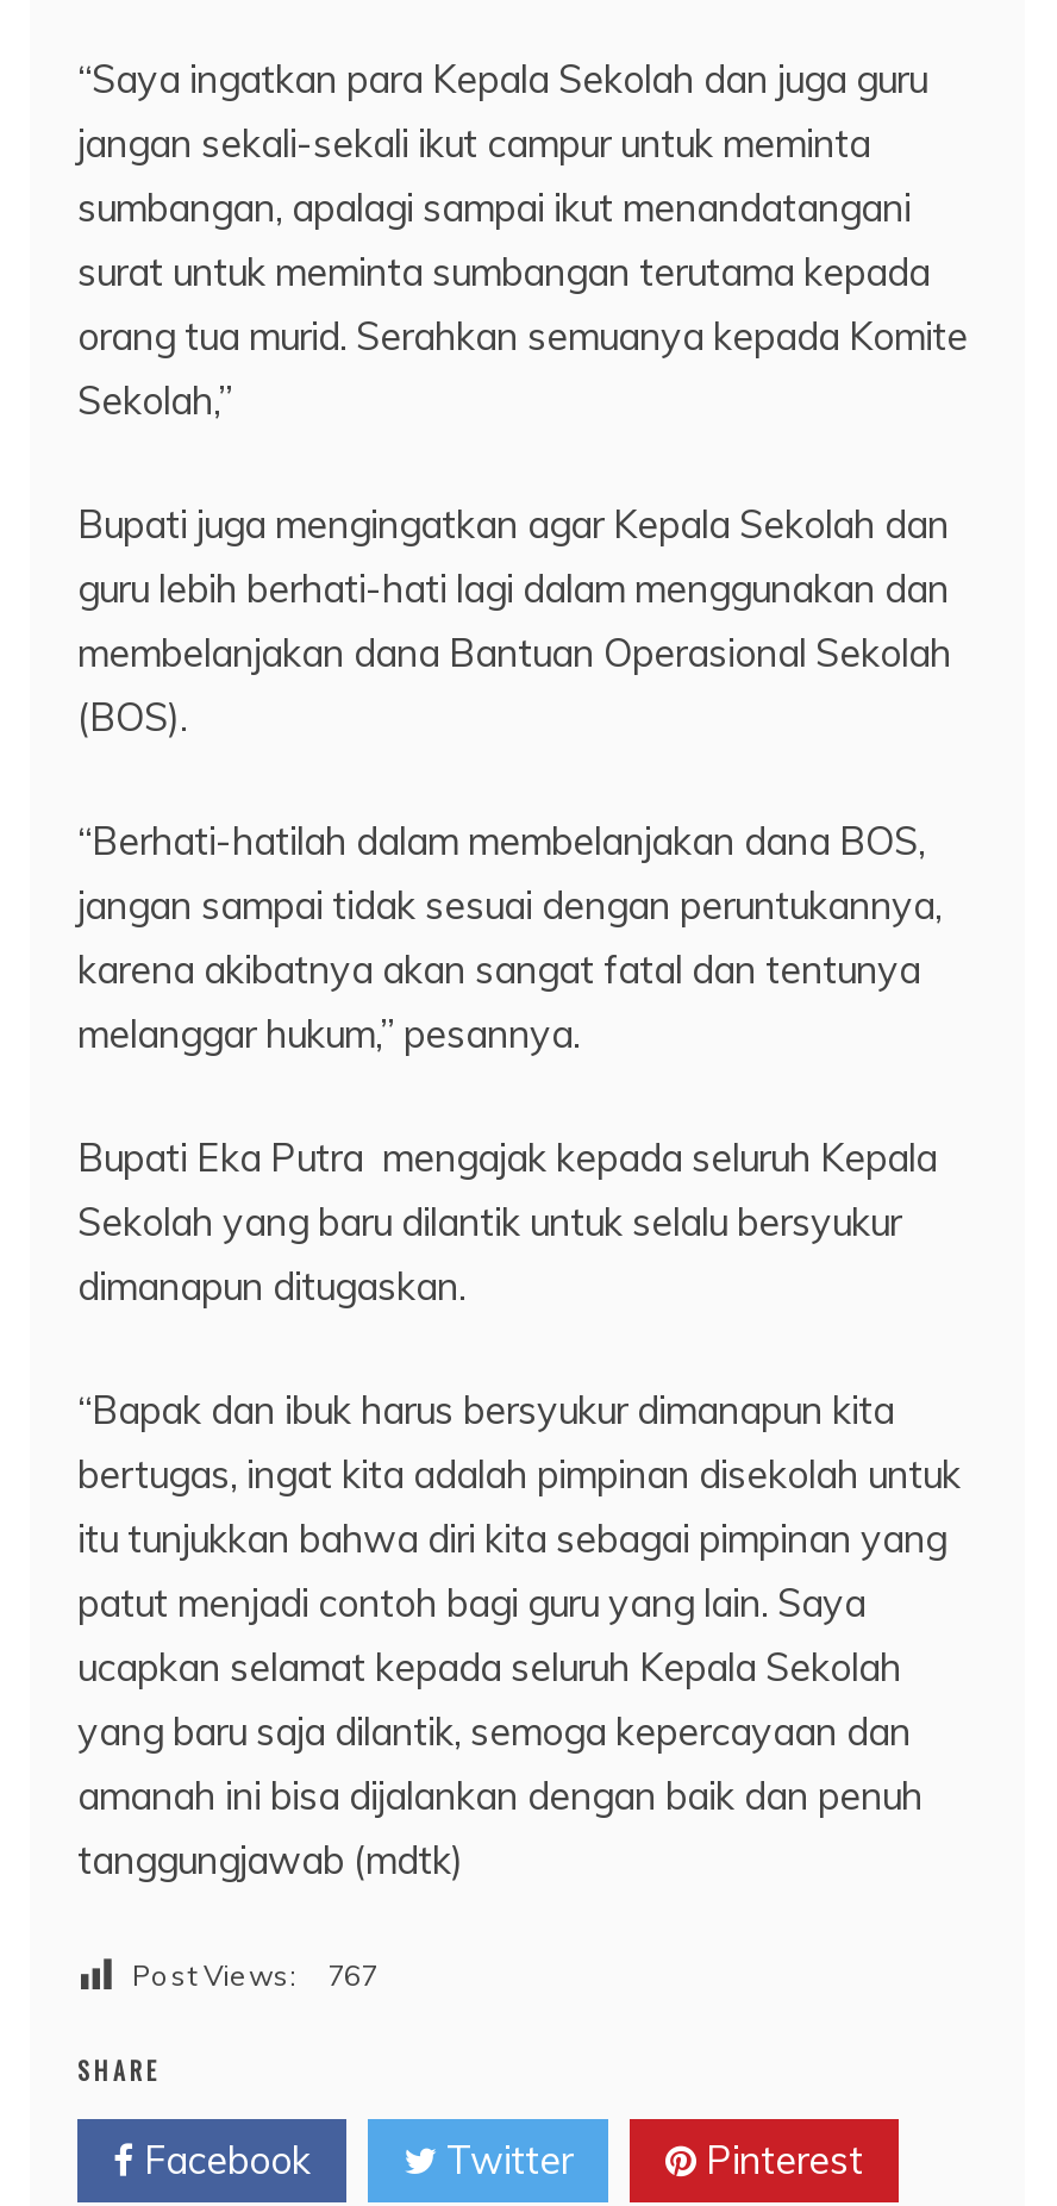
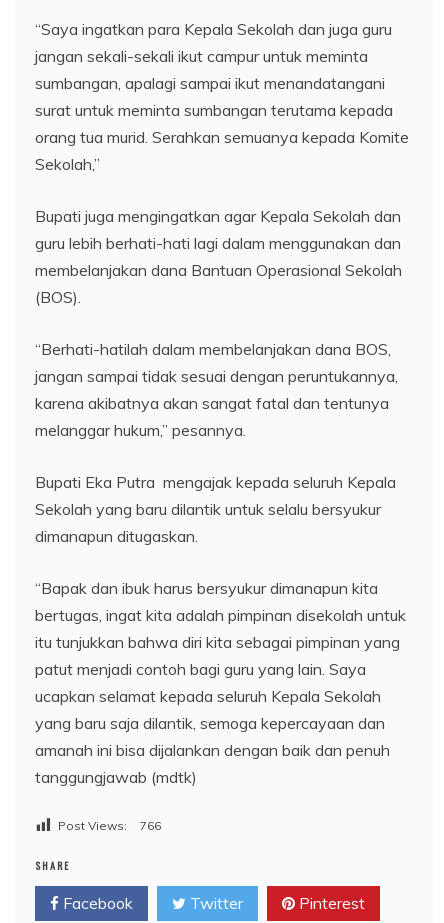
- Post Views: 767
+ Post Views: 766
